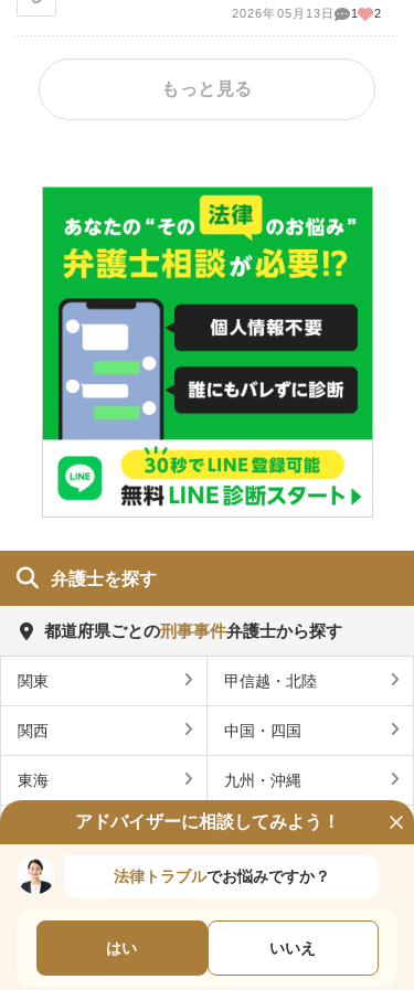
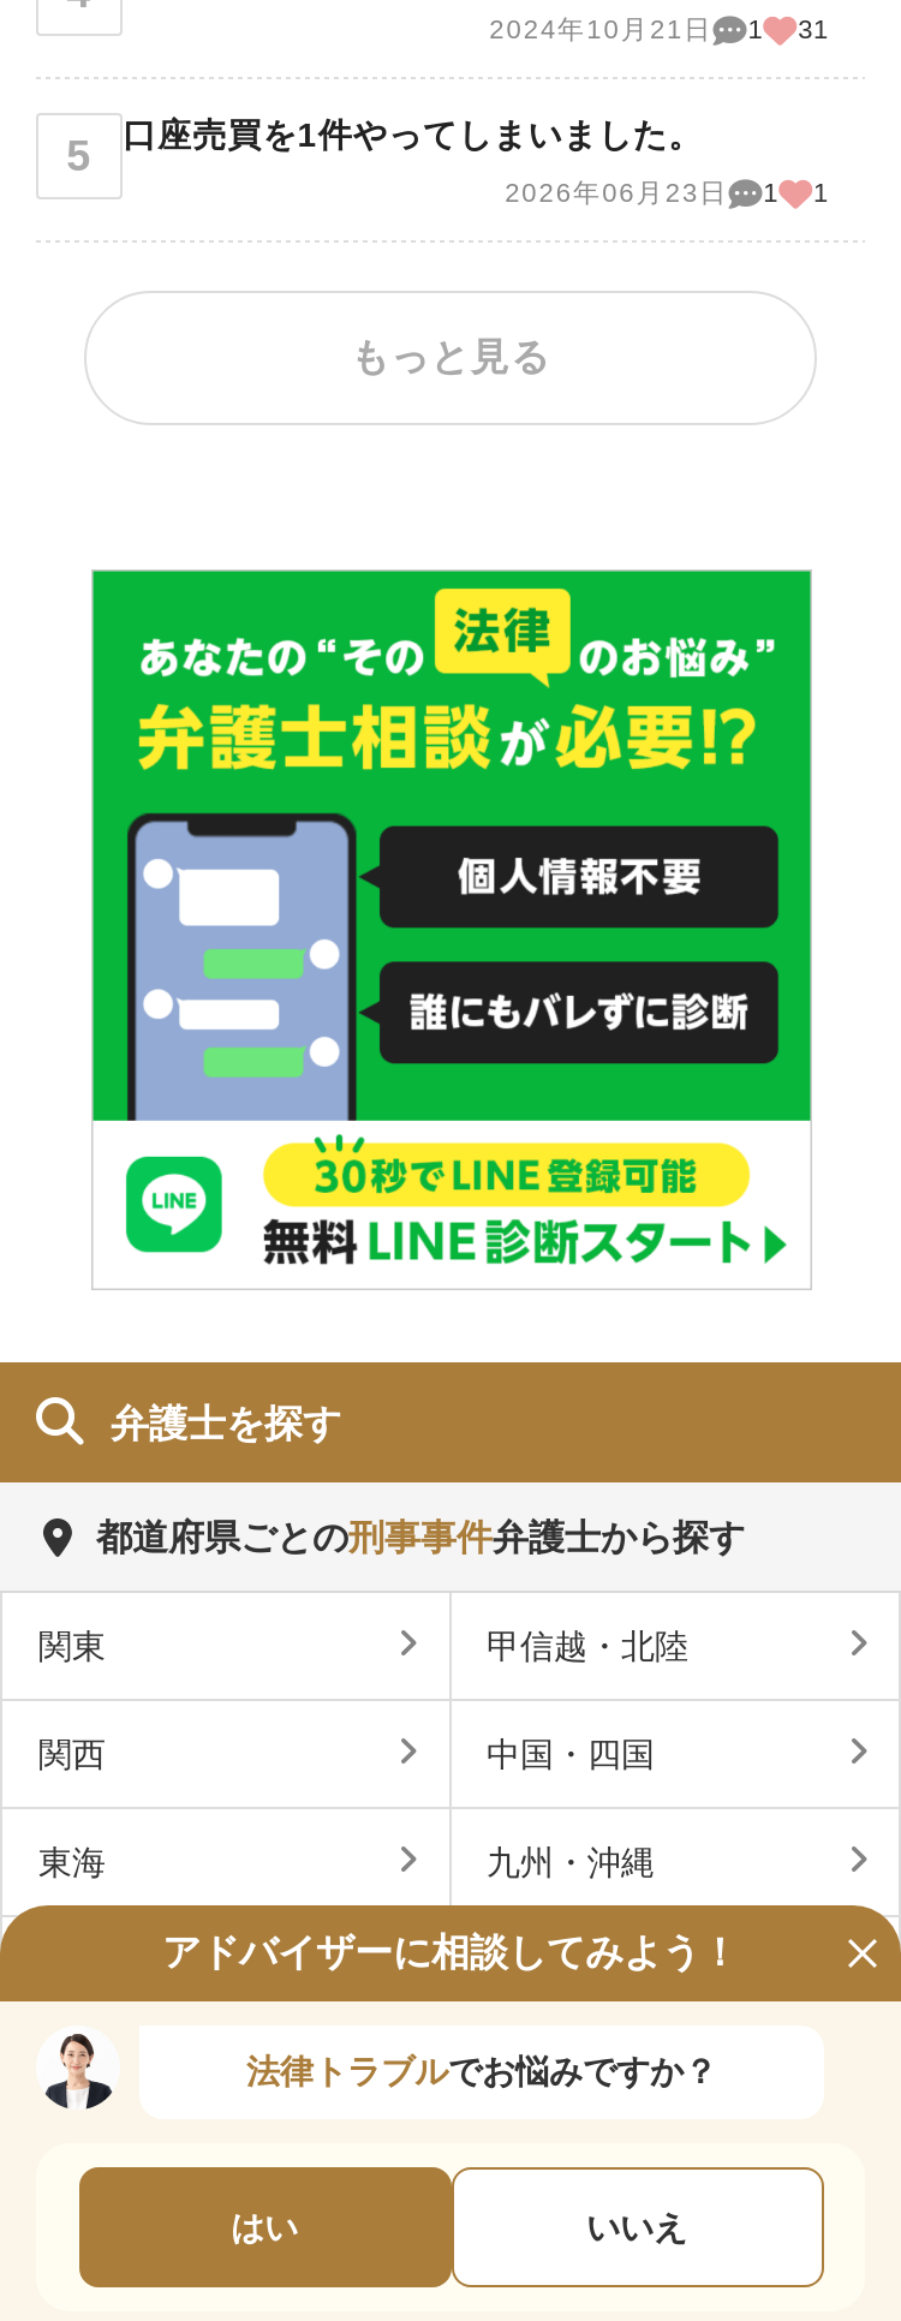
- 2026年05月13日
+ 2024年10月21日

- 2
+ 31
+ 口座売買を1件やってしまいました。
+ 2026年06月23日
+ 1
+ 1
